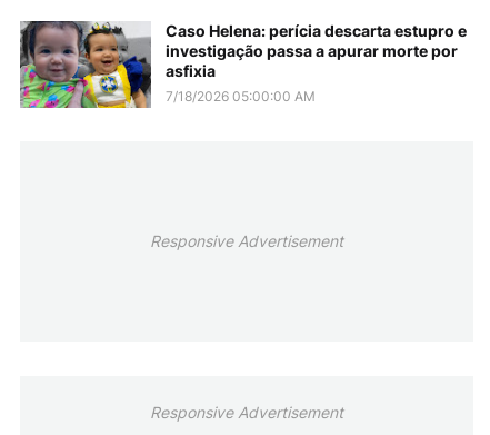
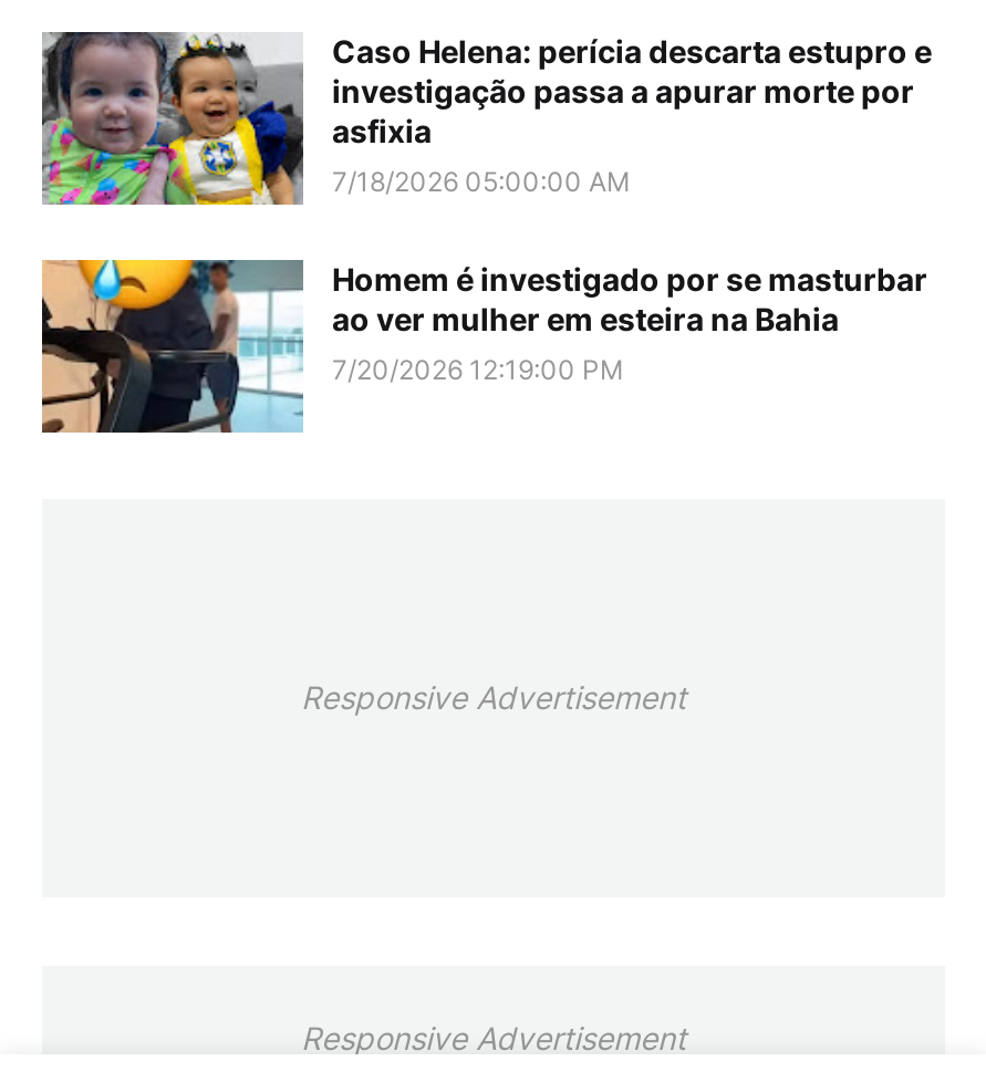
+ [image]
+ Homem é investigado por se masturbar
+ ao ver mulher em esteira na Bahia
+ 7/20/2026 12:19:00 PM
